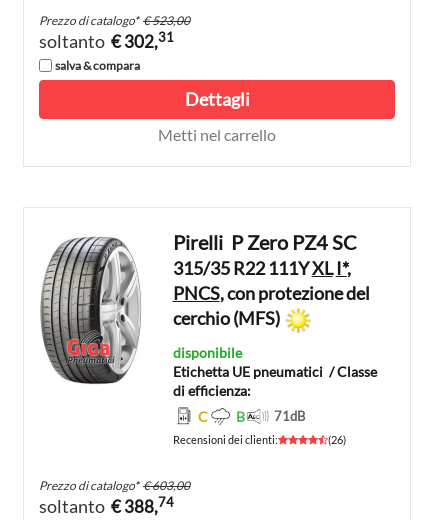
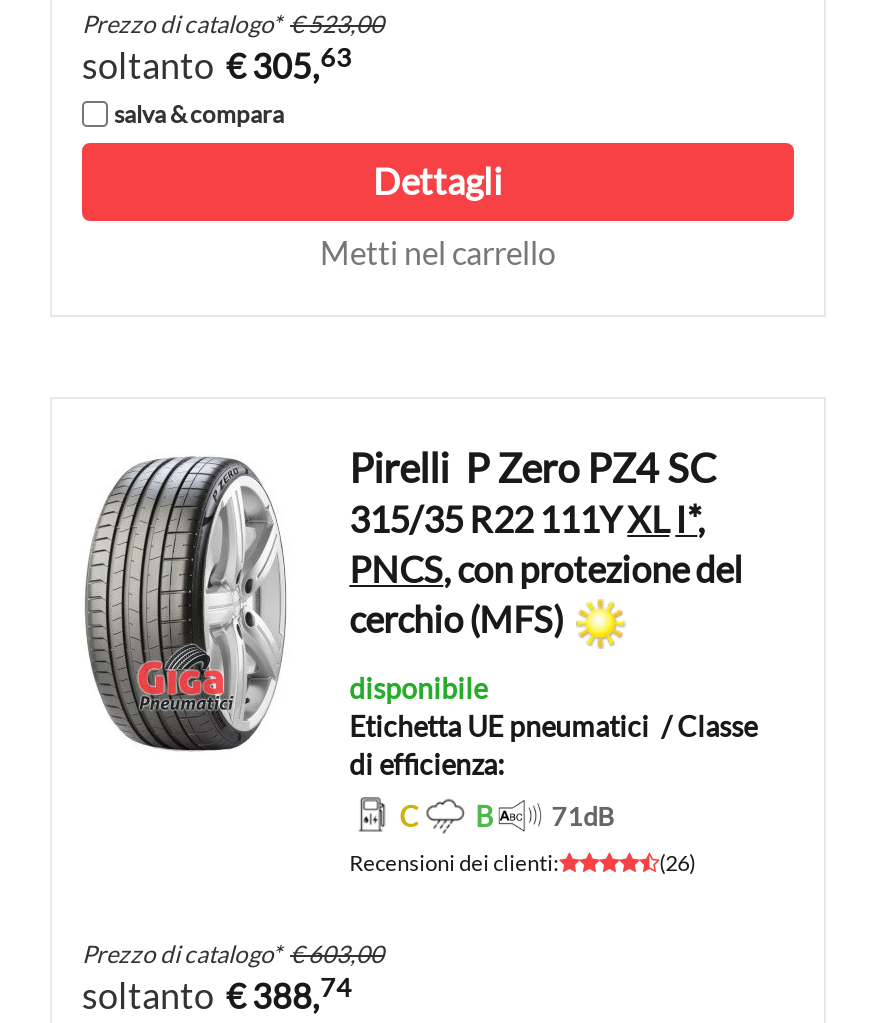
- soltanto € 302,31
+ soltanto € 305,63
